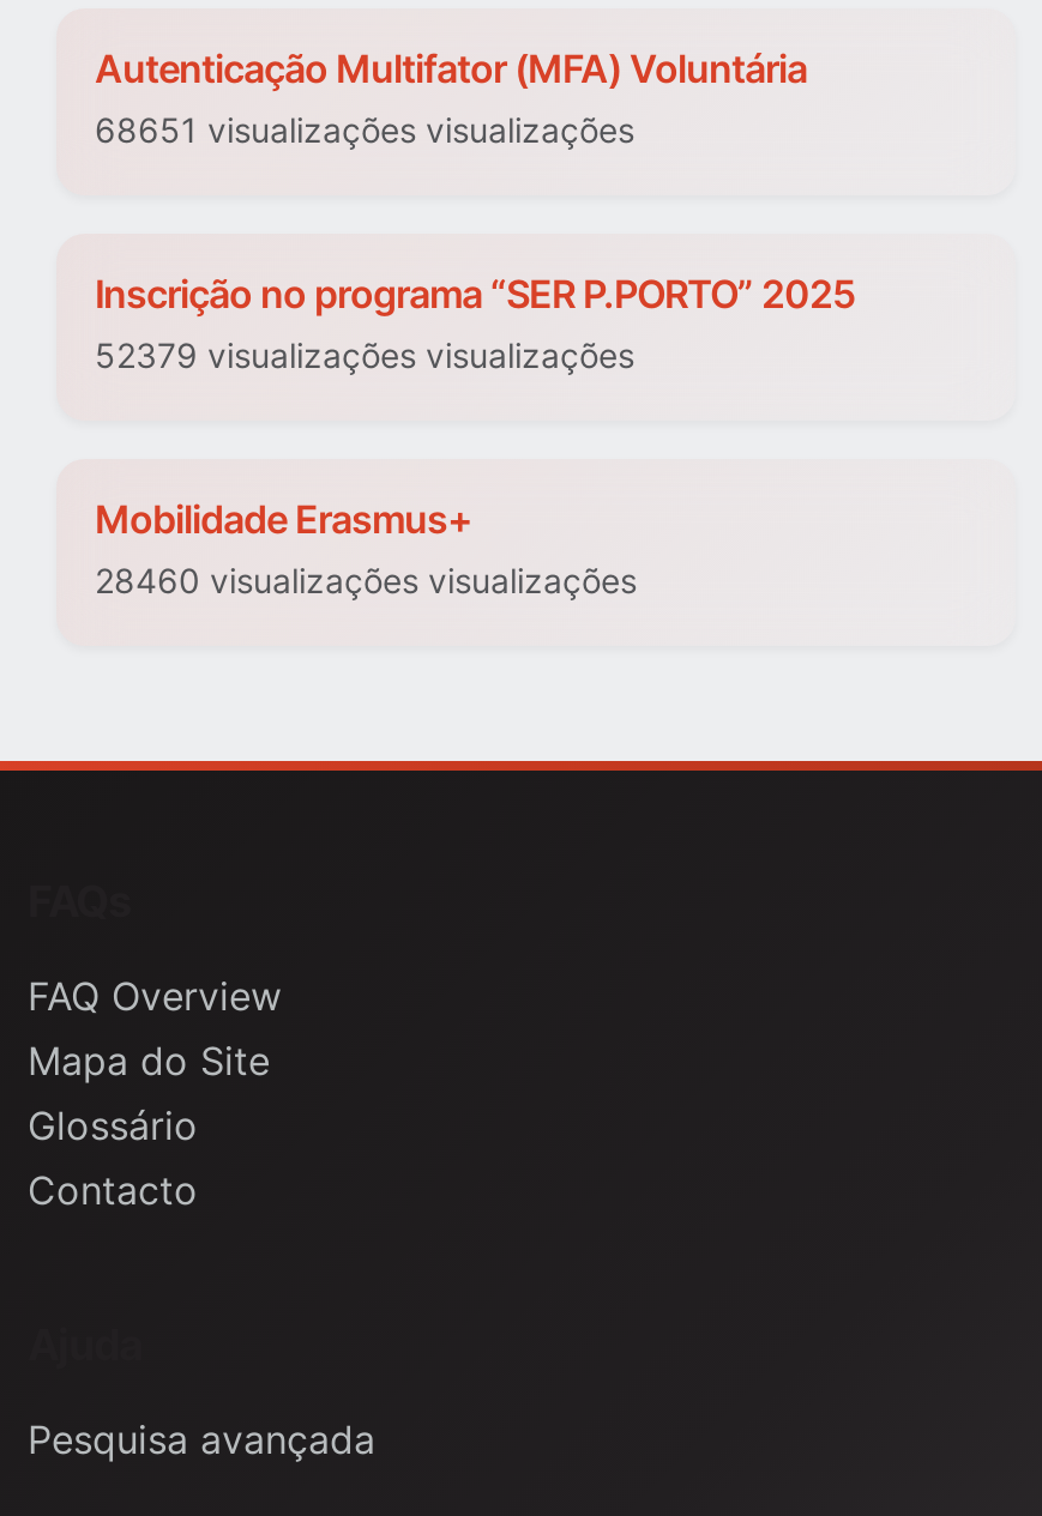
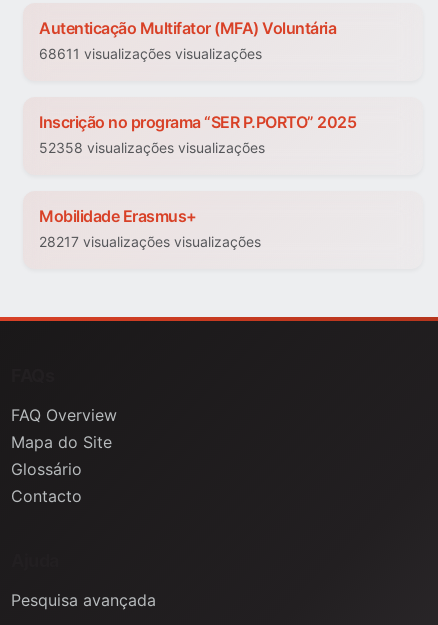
- 68651 visualizações visualizações
+ 68611 visualizações visualizações

- 52379 visualizações visualizações
+ 52358 visualizações visualizações

- 28460 visualizações visualizações
+ 28217 visualizações visualizações
